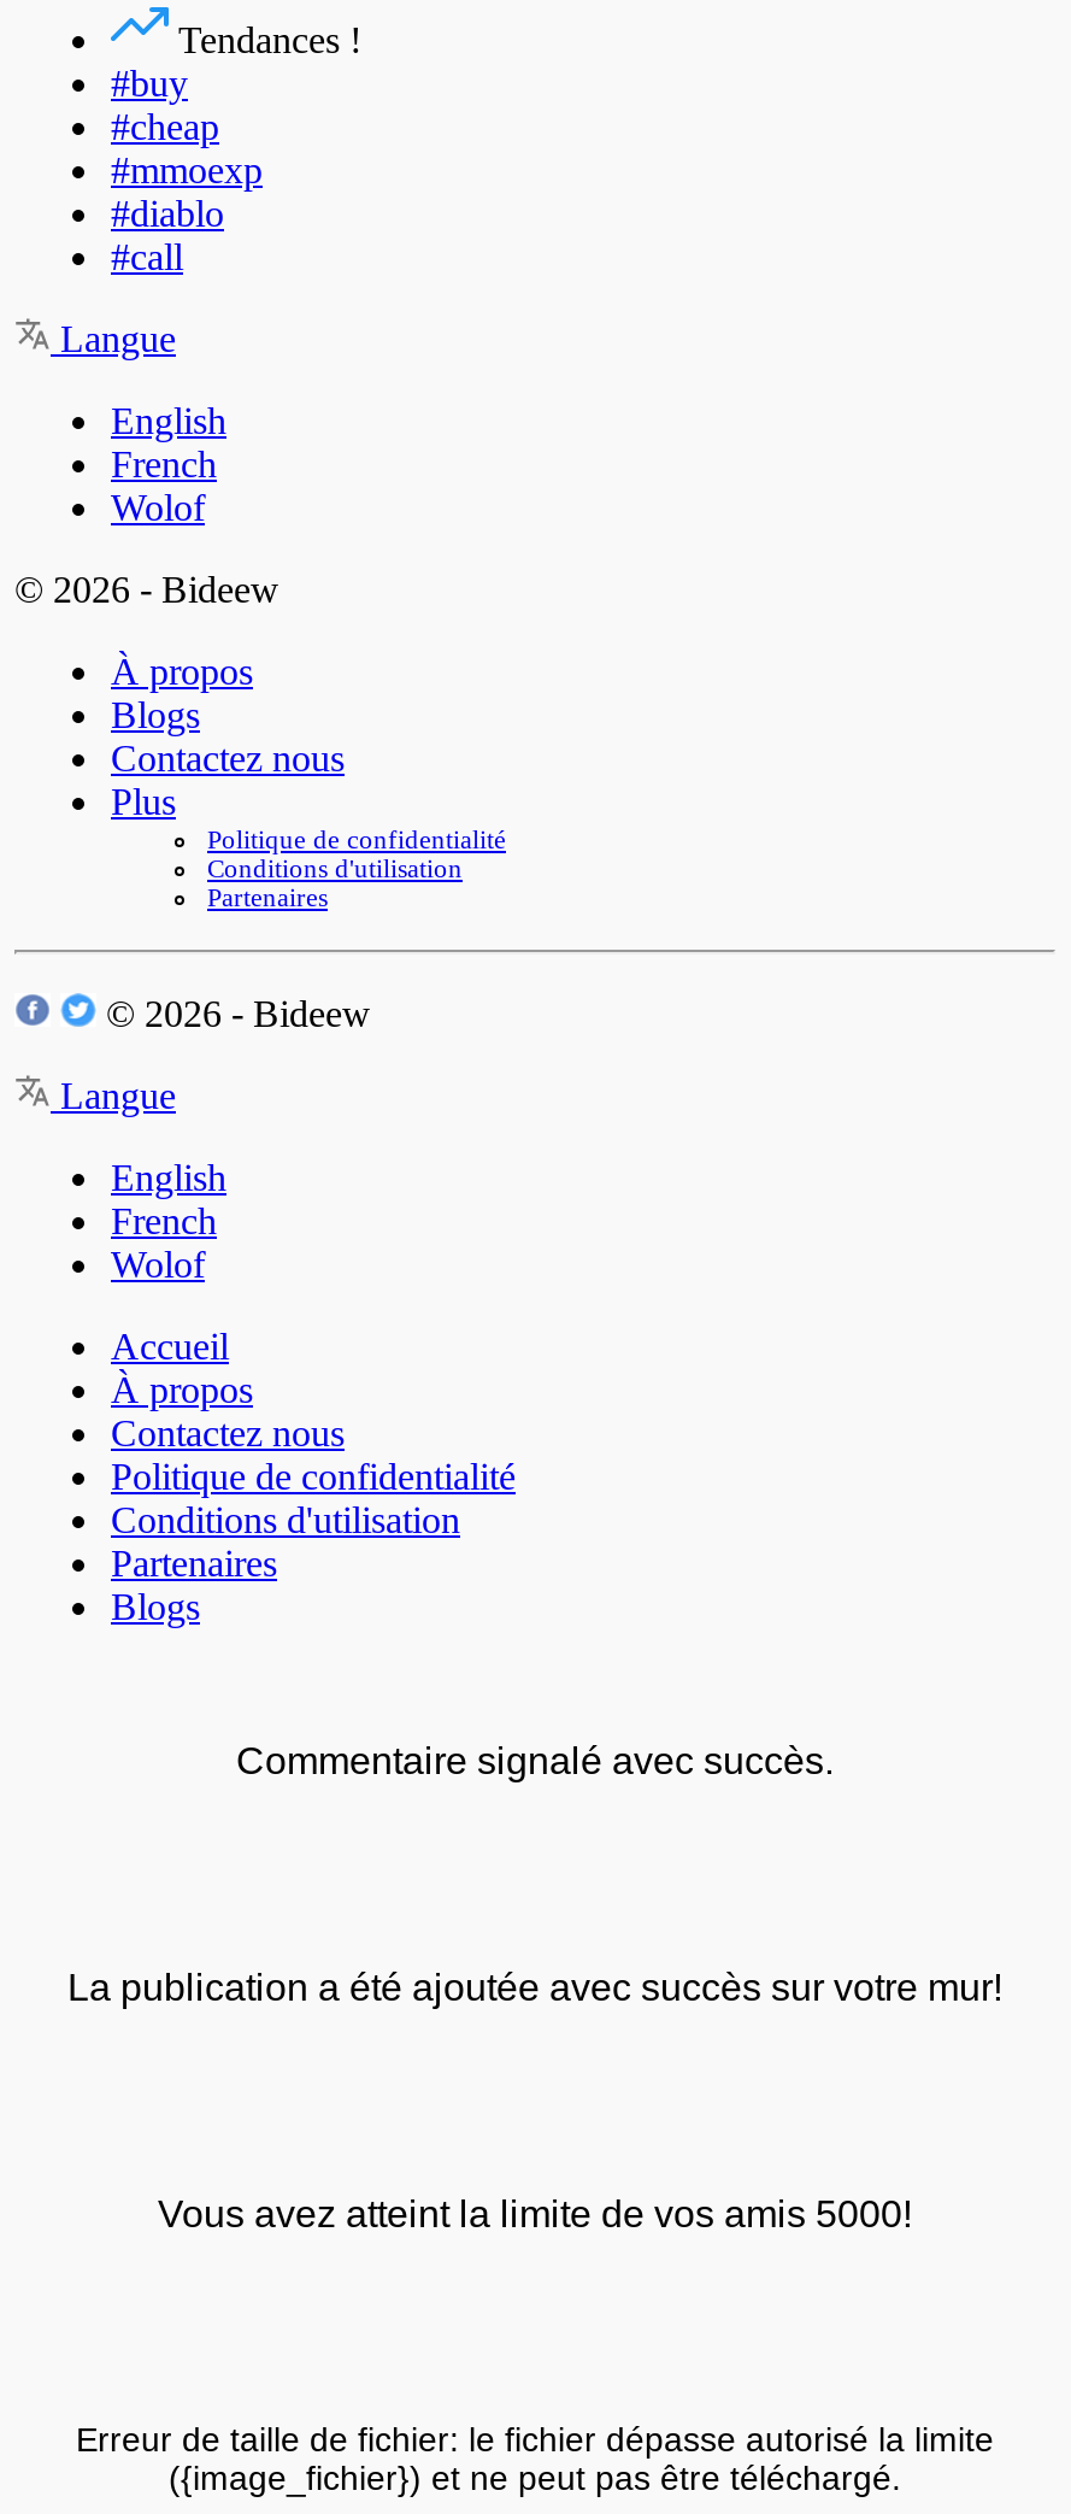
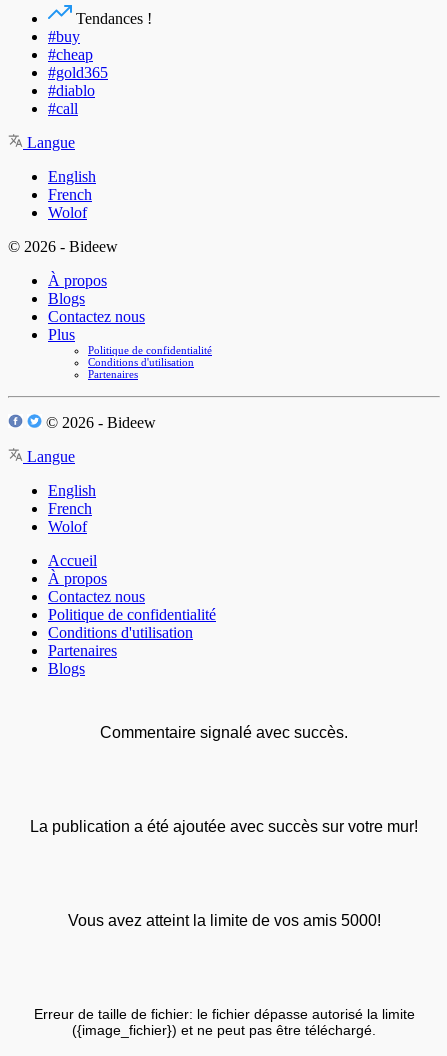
- #mmoexp
+ #gold365
